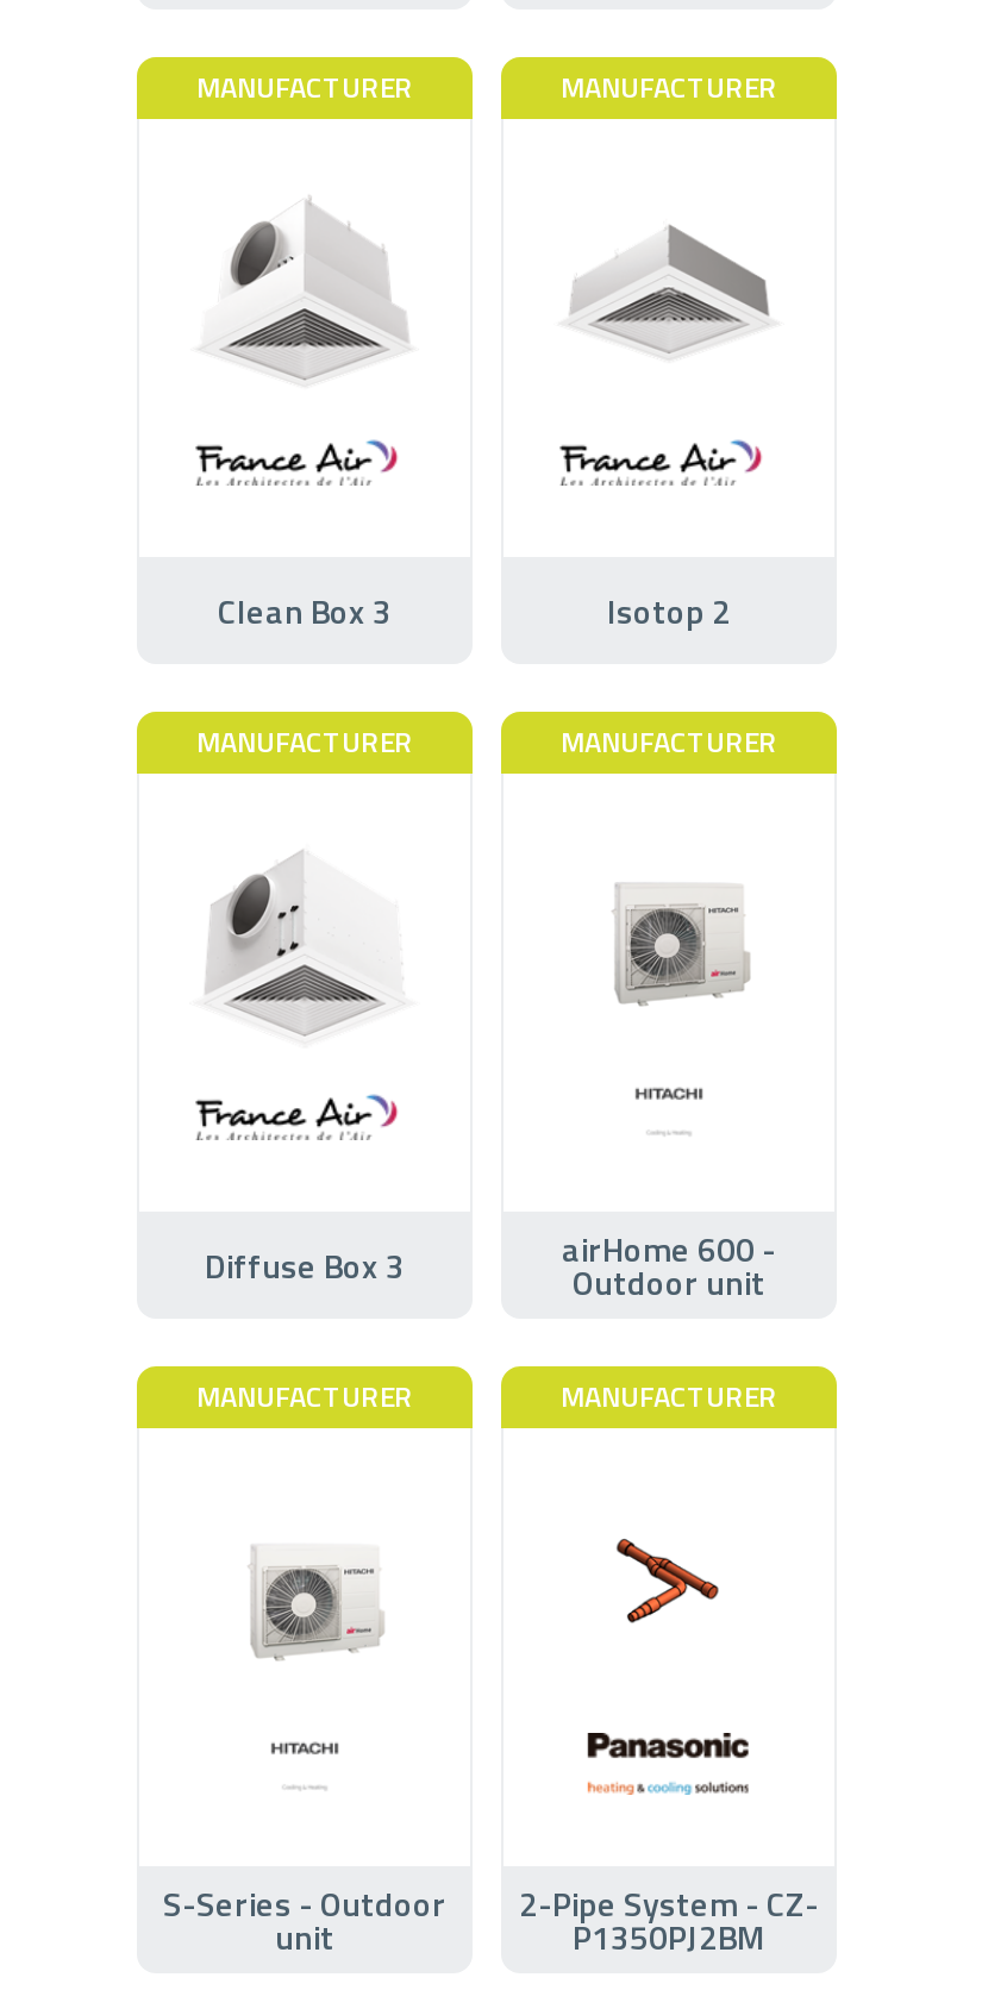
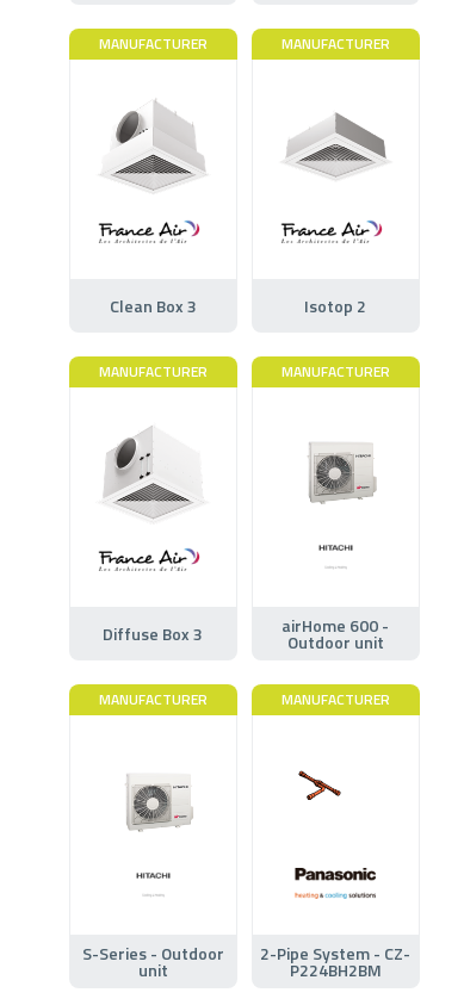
- [image]
+ [image]

- P1350PJ2BM
+ P224BH2BM
